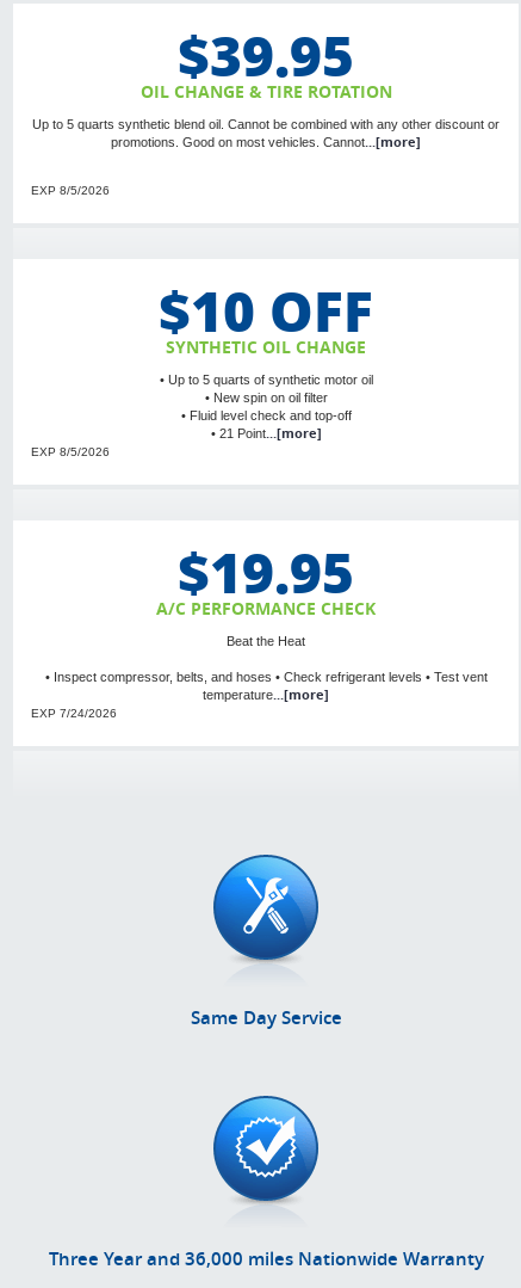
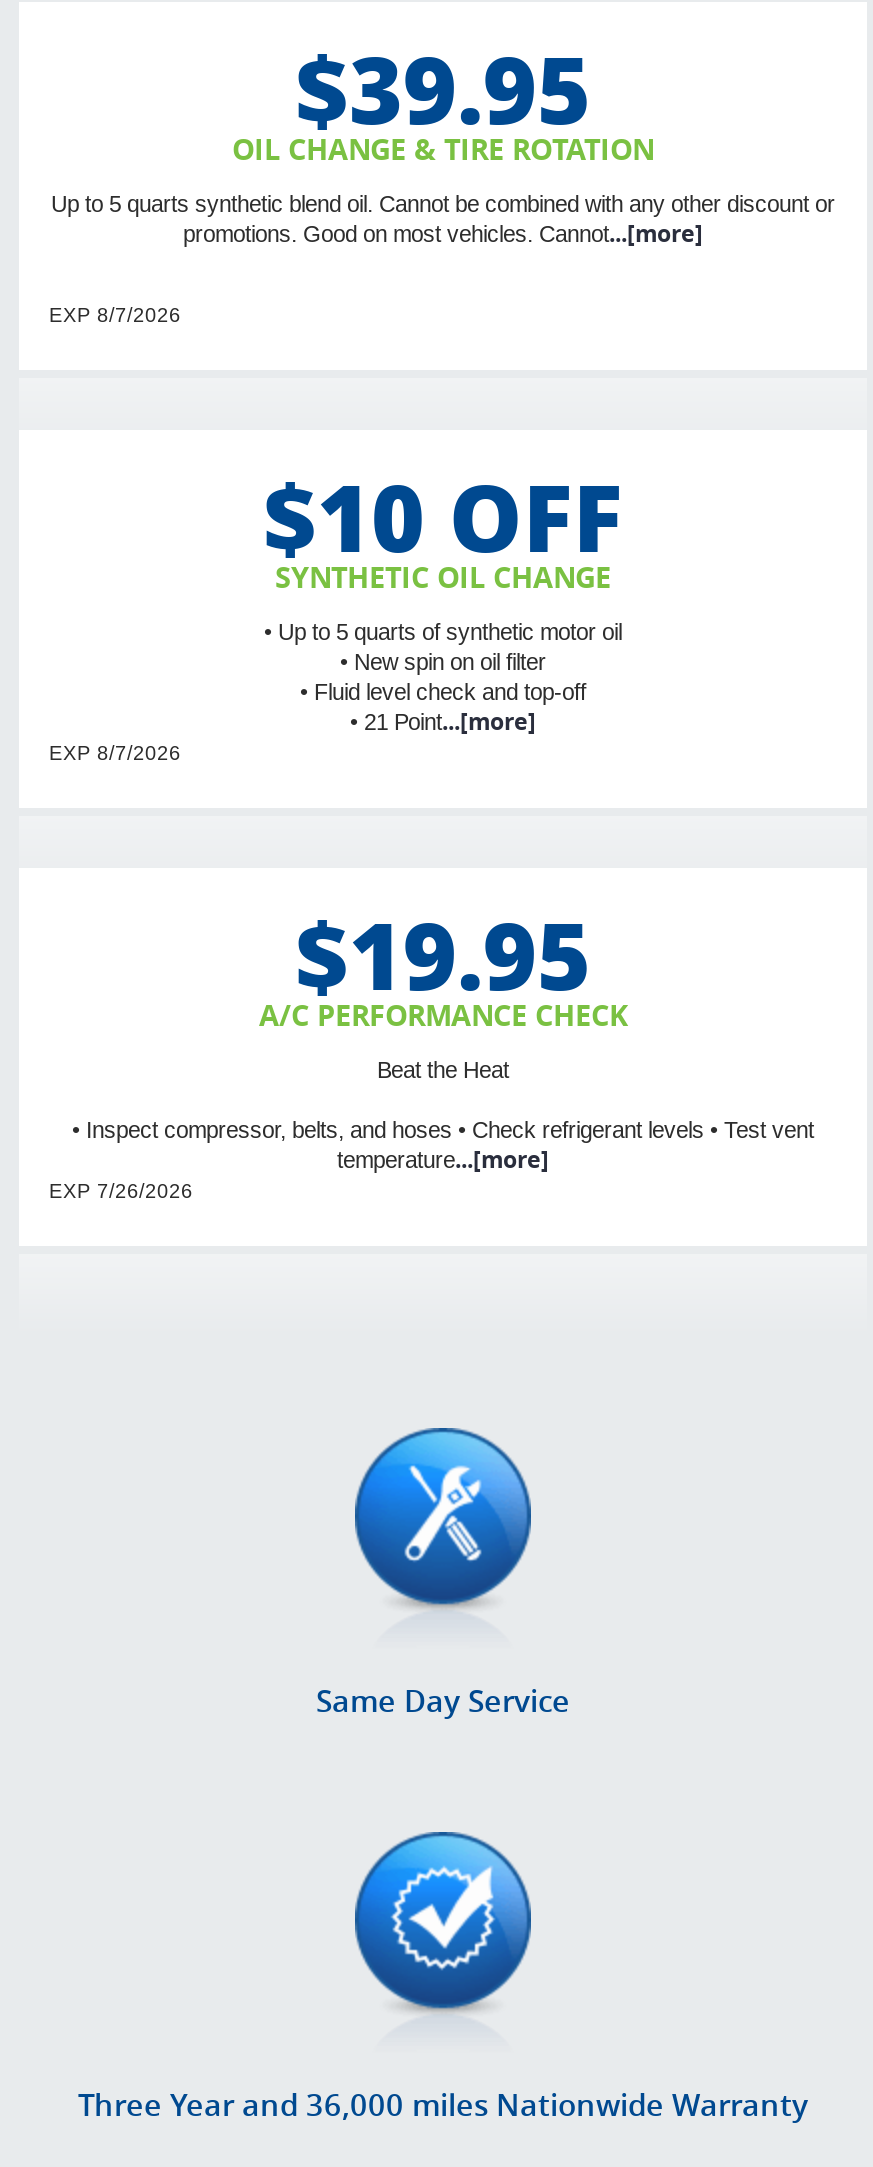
- EXP 8/5/2026
+ EXP 8/7/2026

- EXP 8/5/2026
+ EXP 8/7/2026

- EXP 7/24/2026
+ EXP 7/26/2026
